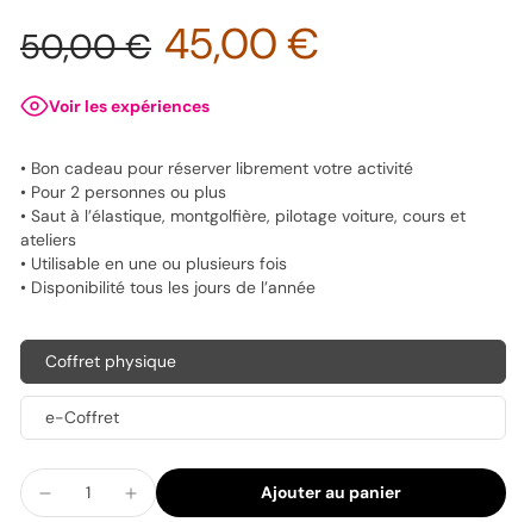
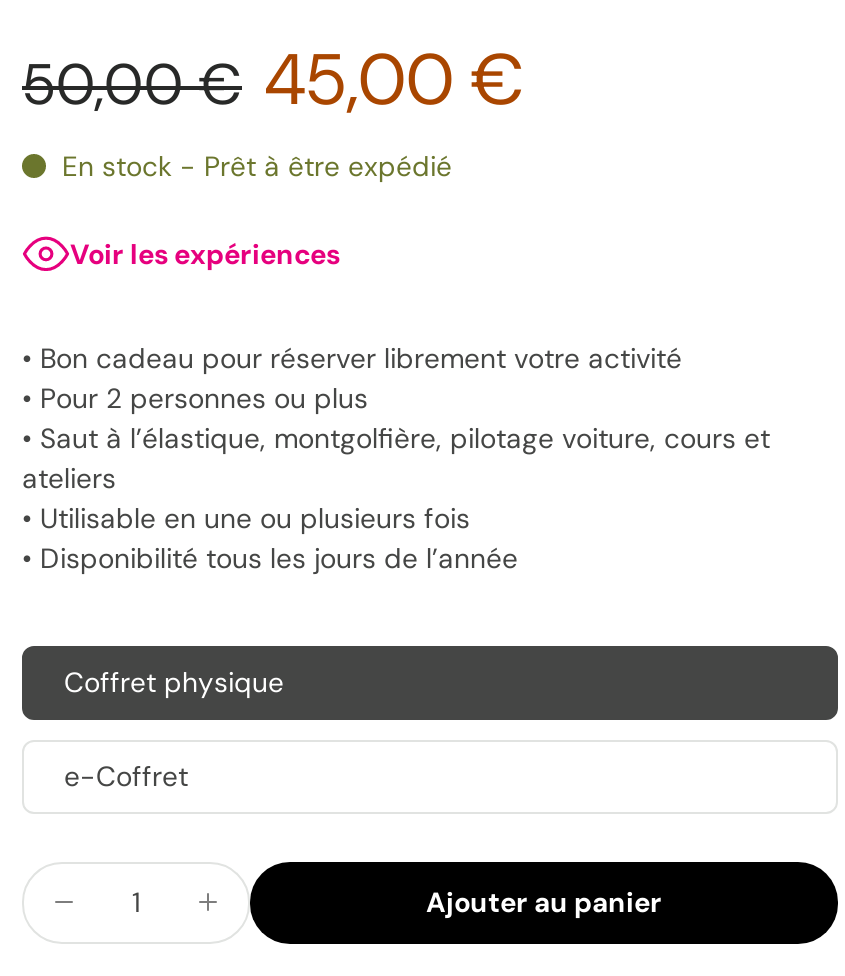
+ En stock - Prêt à être expédié
